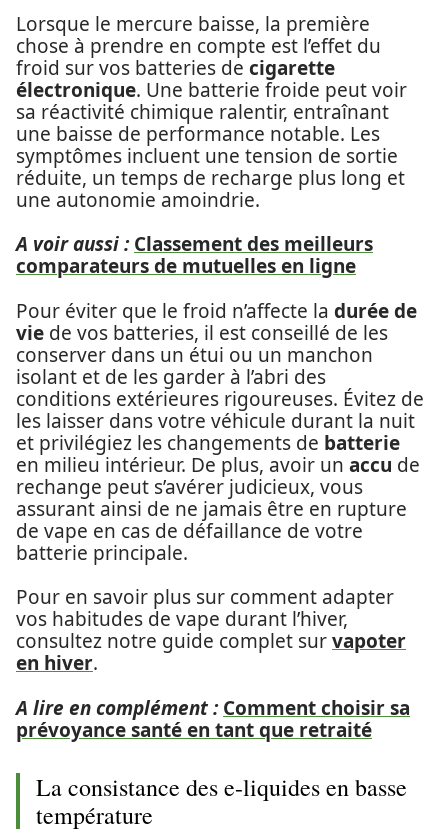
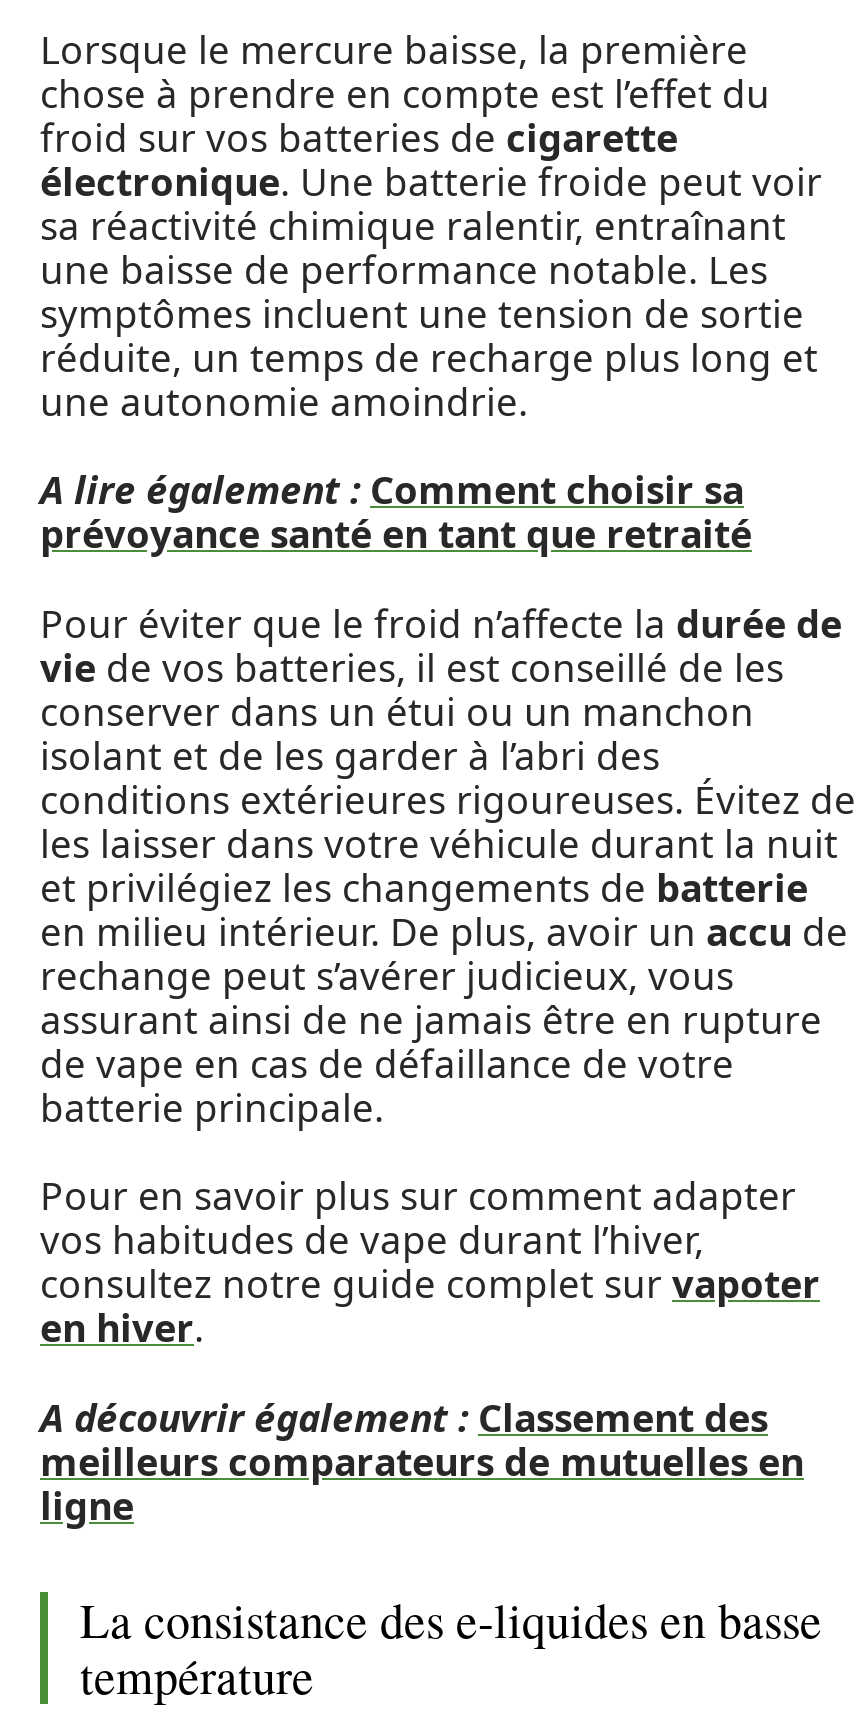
- A voir aussi : Classement des meilleurs
- comparateurs de mutuelles en ligne
+ A lire également : Comment choisir sa

- A lire en complément : Comment choisir sa
+ A découvrir également : Classement des
+ meilleurs comparateurs de mutuelles en
+ ligne

moved up: prévoyance santé en tant que retraité
